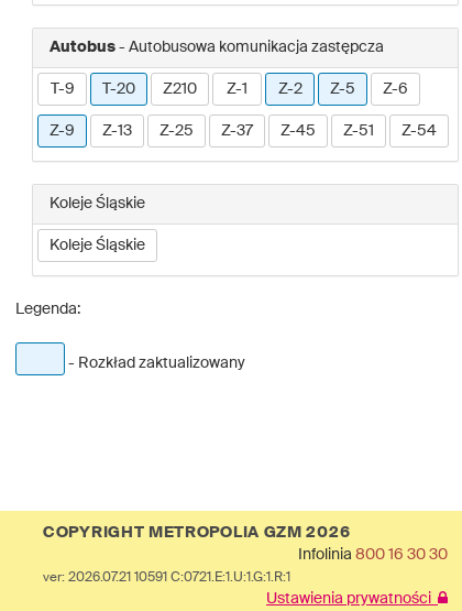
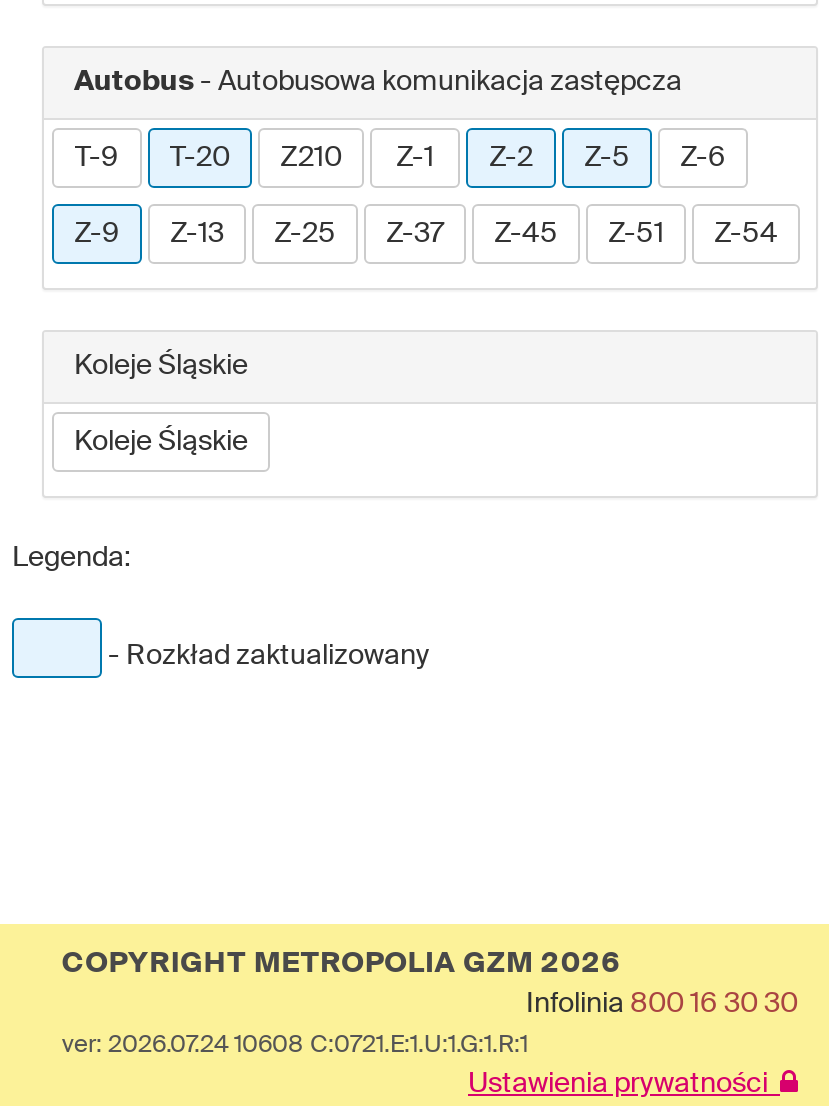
- ver: 2026.07.21 10591 C:0721.E:1.U:1.G:1.R:1
+ ver: 2026.07.24 10608 C:0721.E:1.U:1.G:1.R:1
